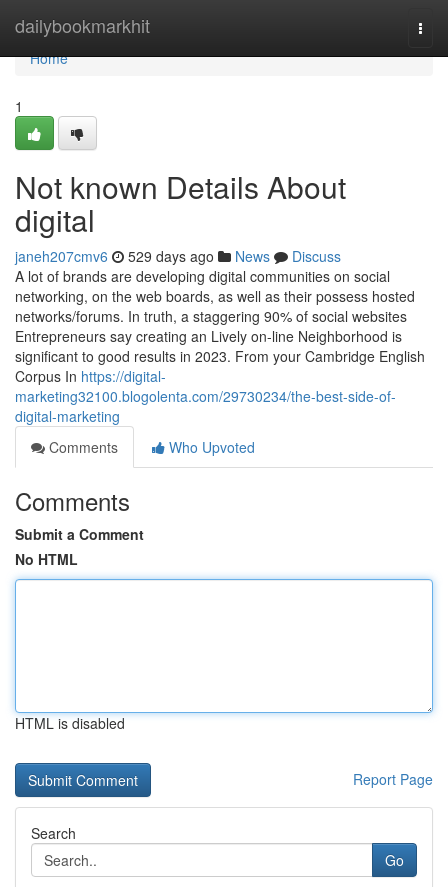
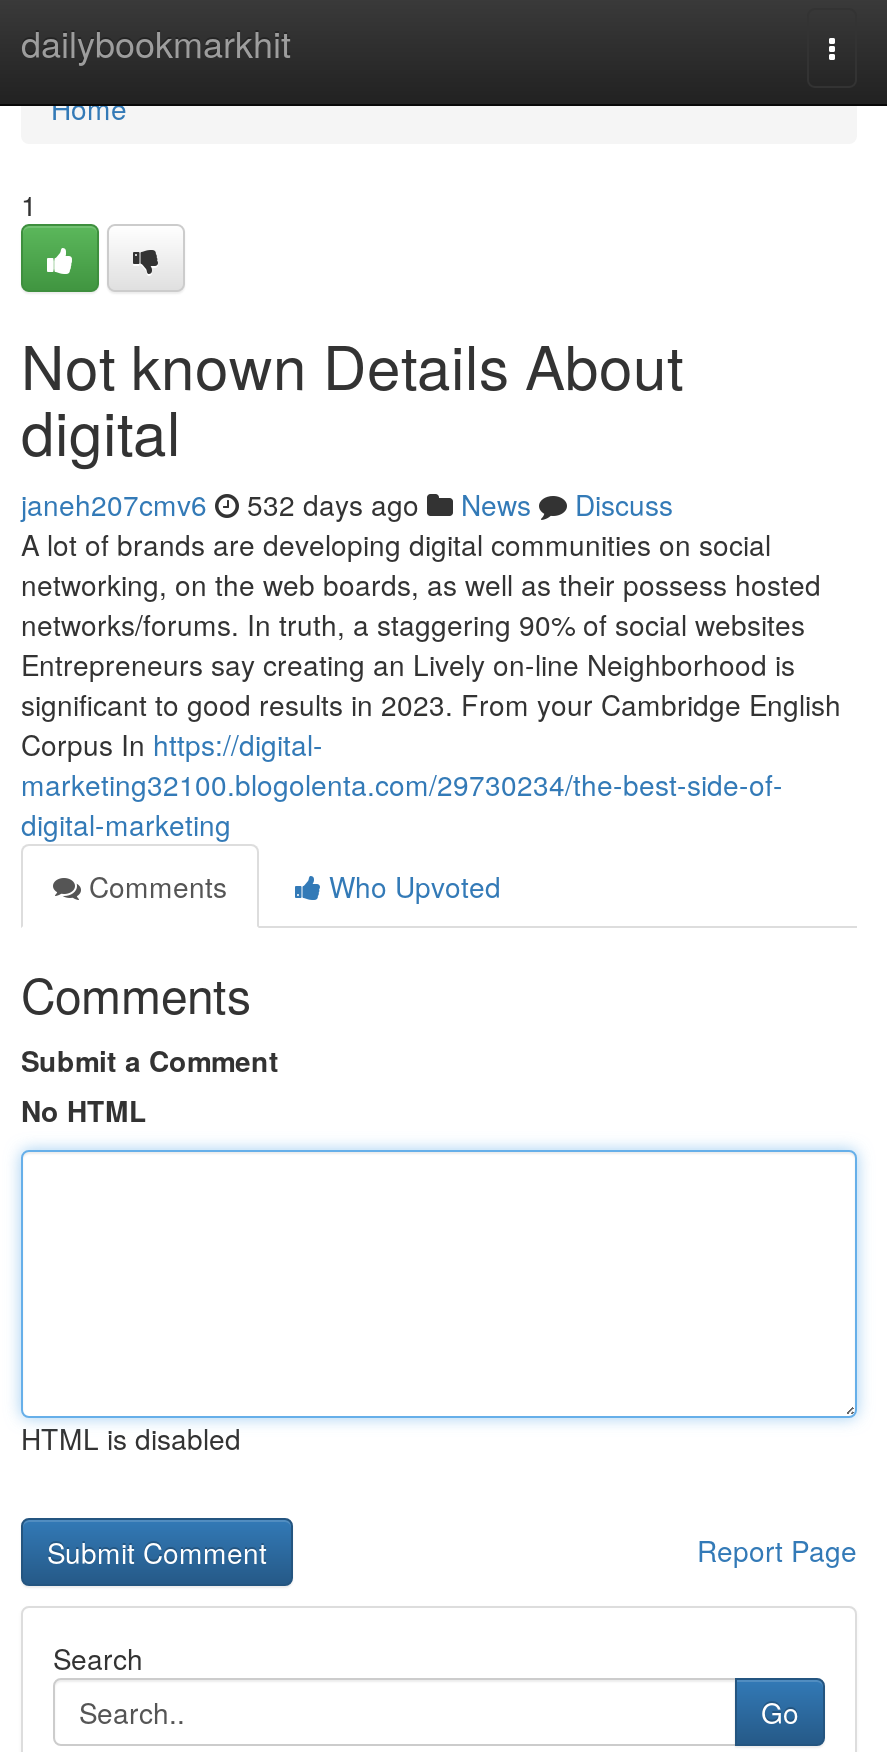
- janeh207cmv6 529 days ago News Discuss
+ janeh207cmv6 532 days ago News Discuss
